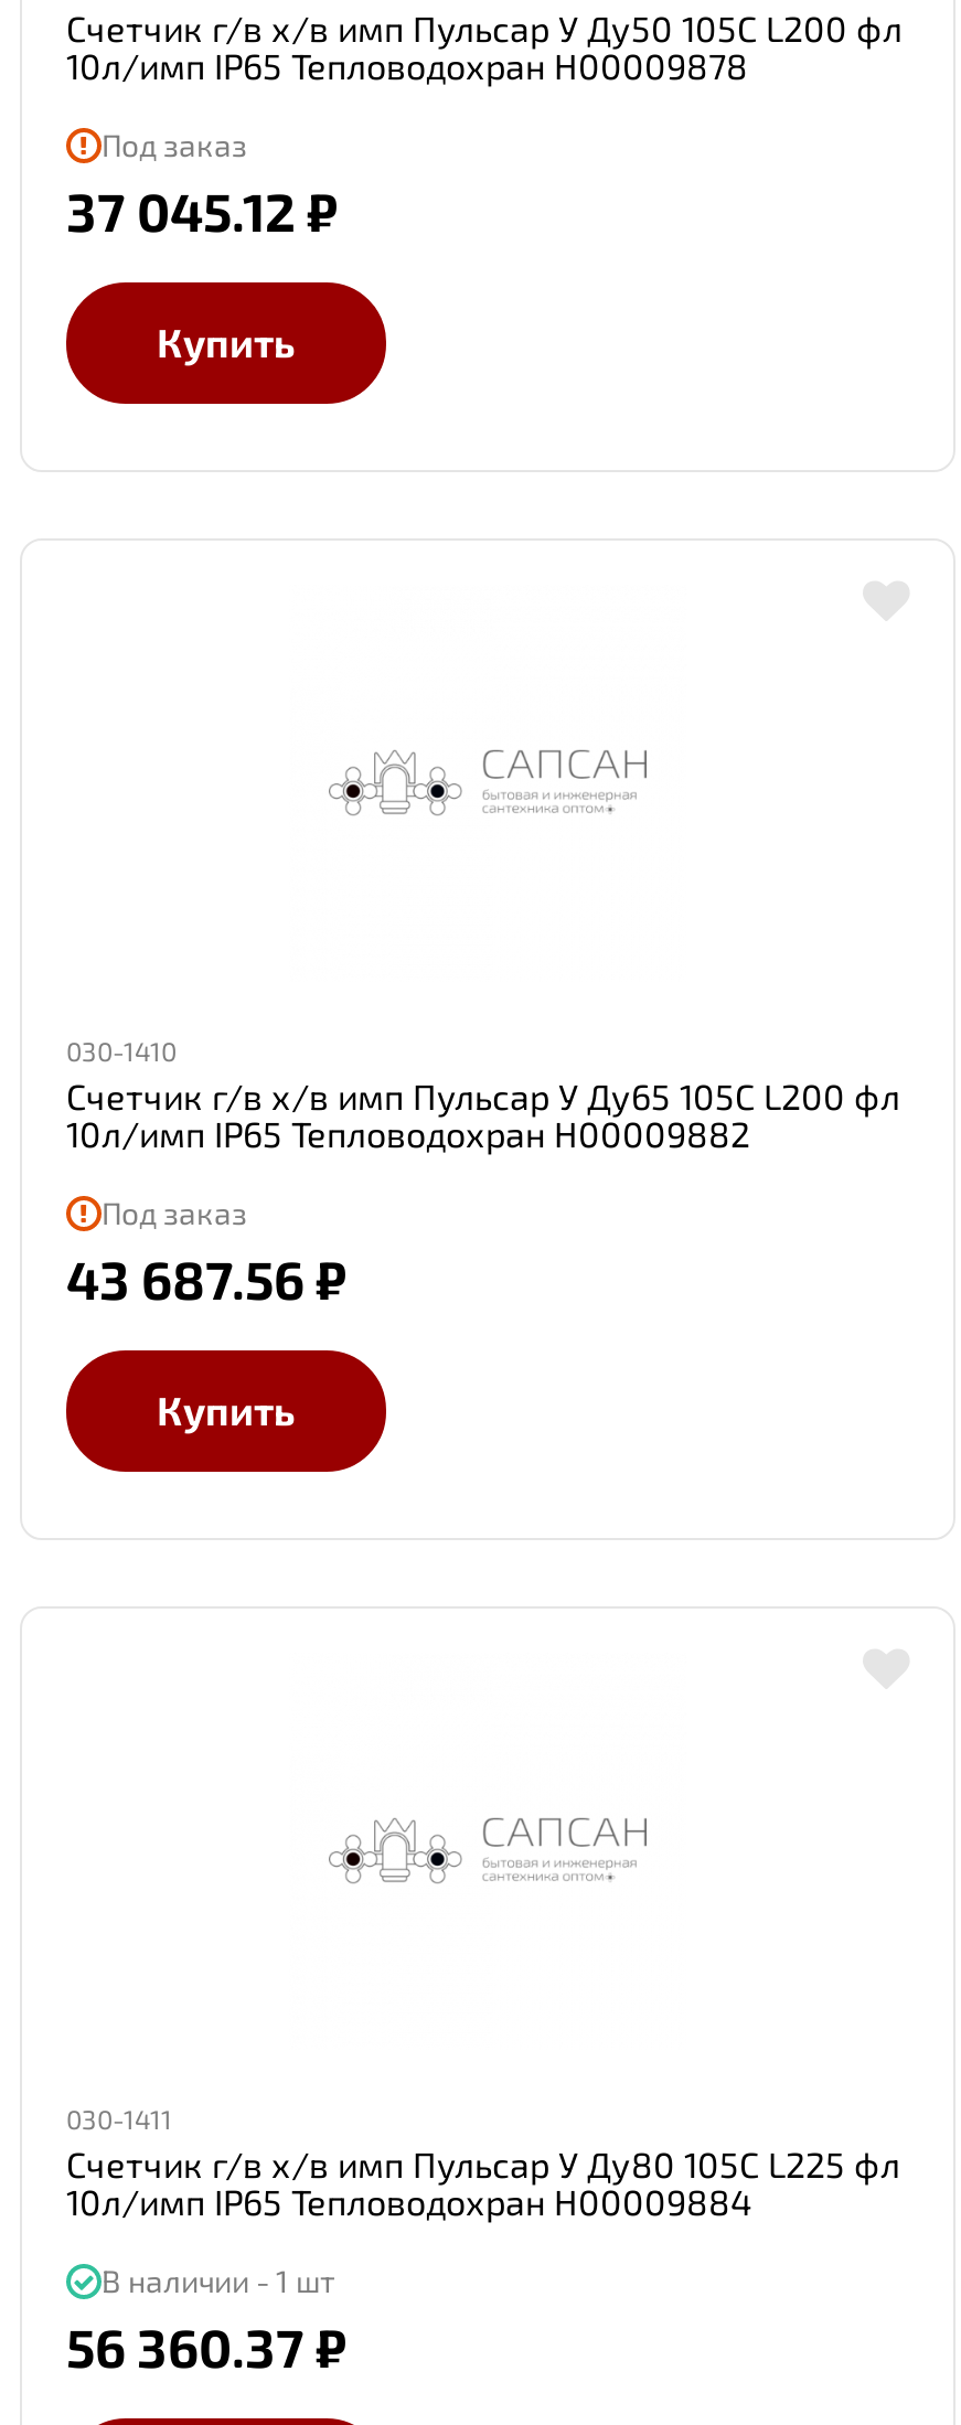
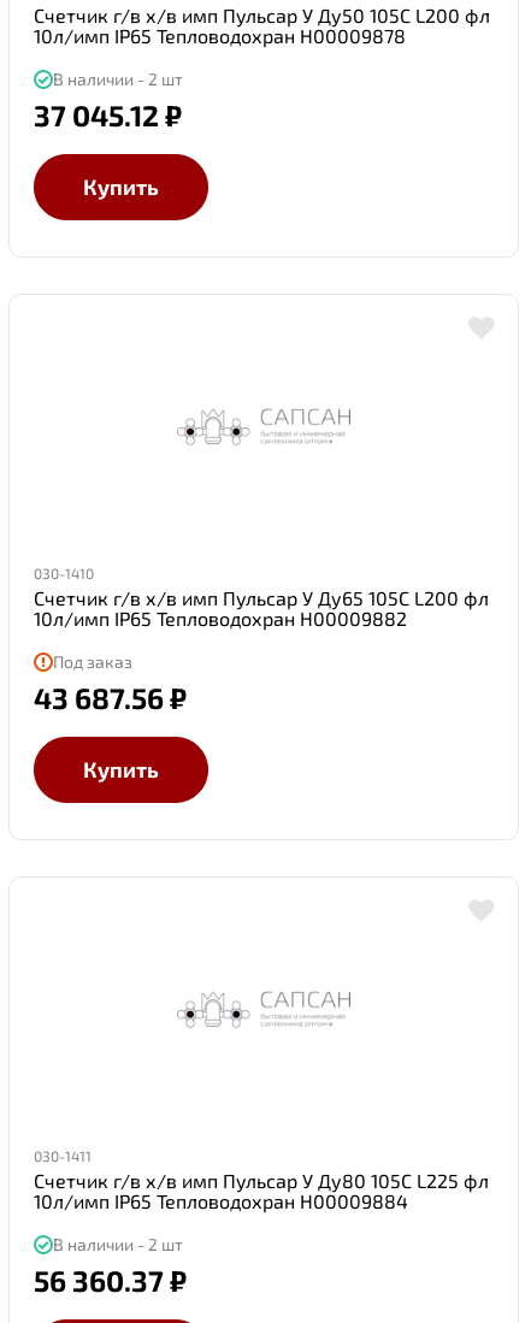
- Под заказ
+ В наличии - 2 шт

- В наличии - 1 шт
+ В наличии - 2 шт
